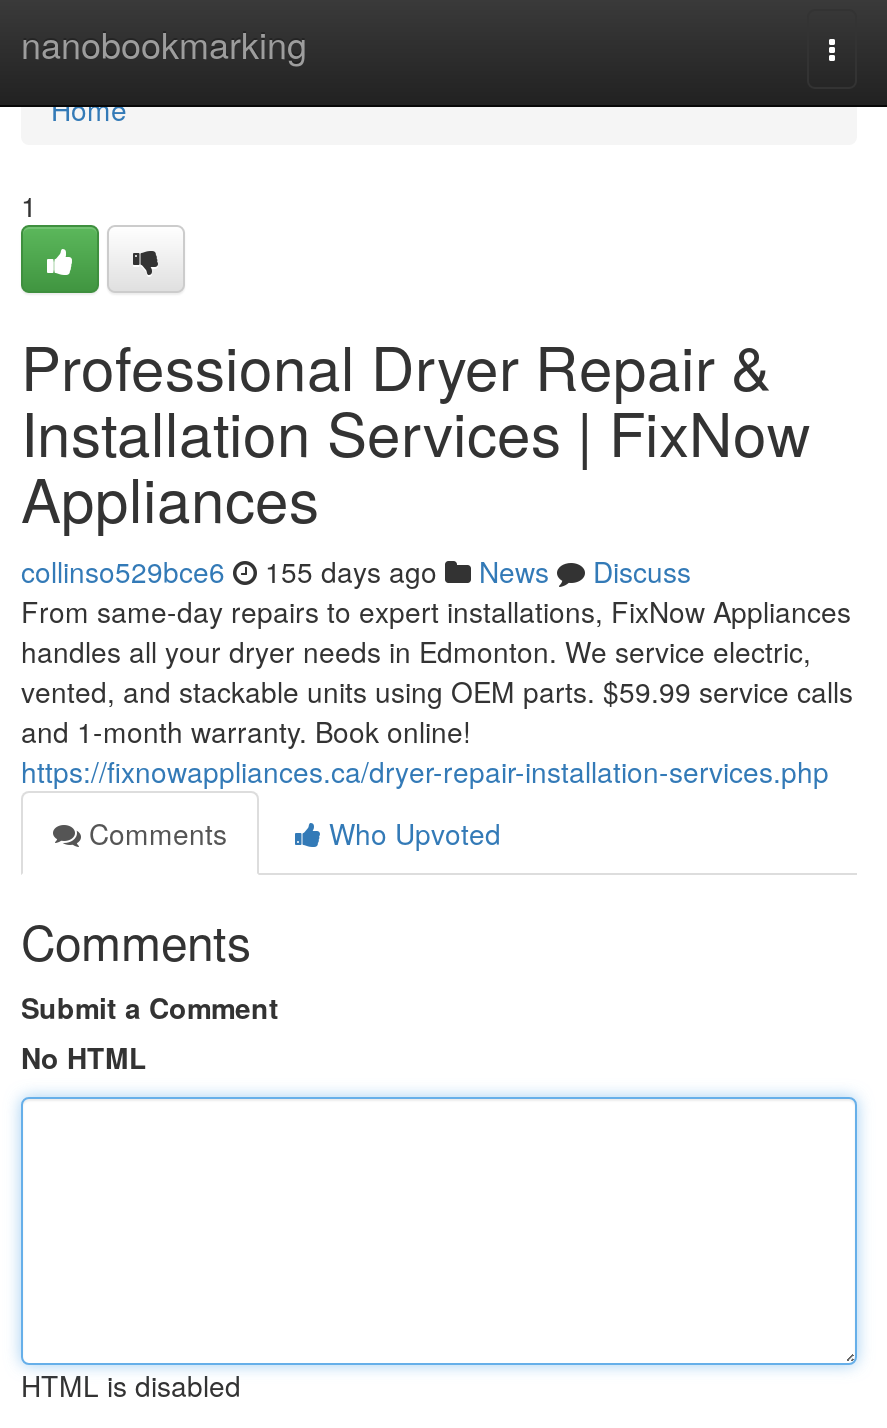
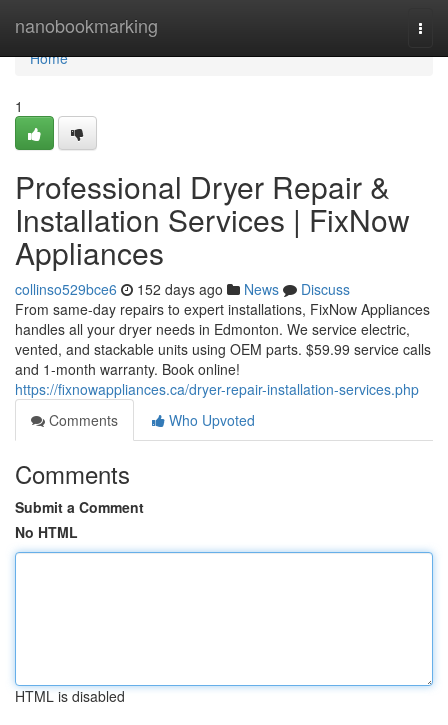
- collinso529bce6 155 days ago News Discuss
+ collinso529bce6 152 days ago News Discuss
